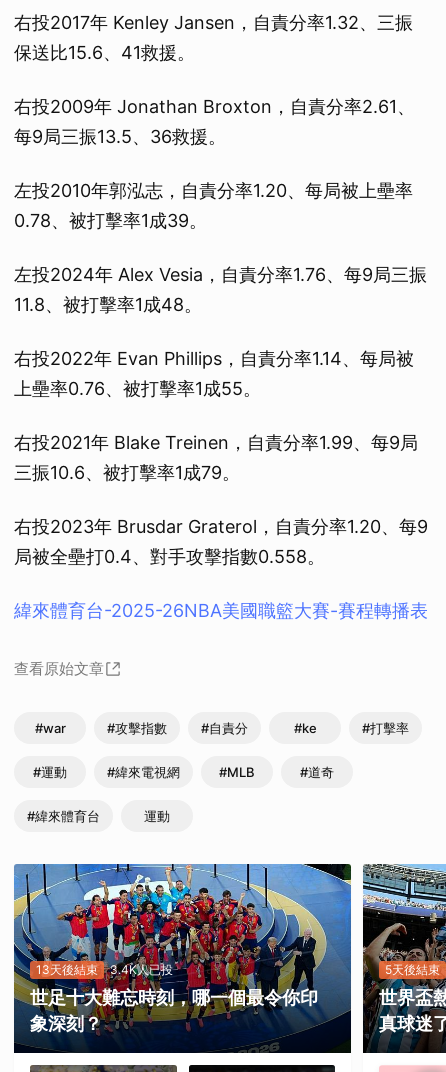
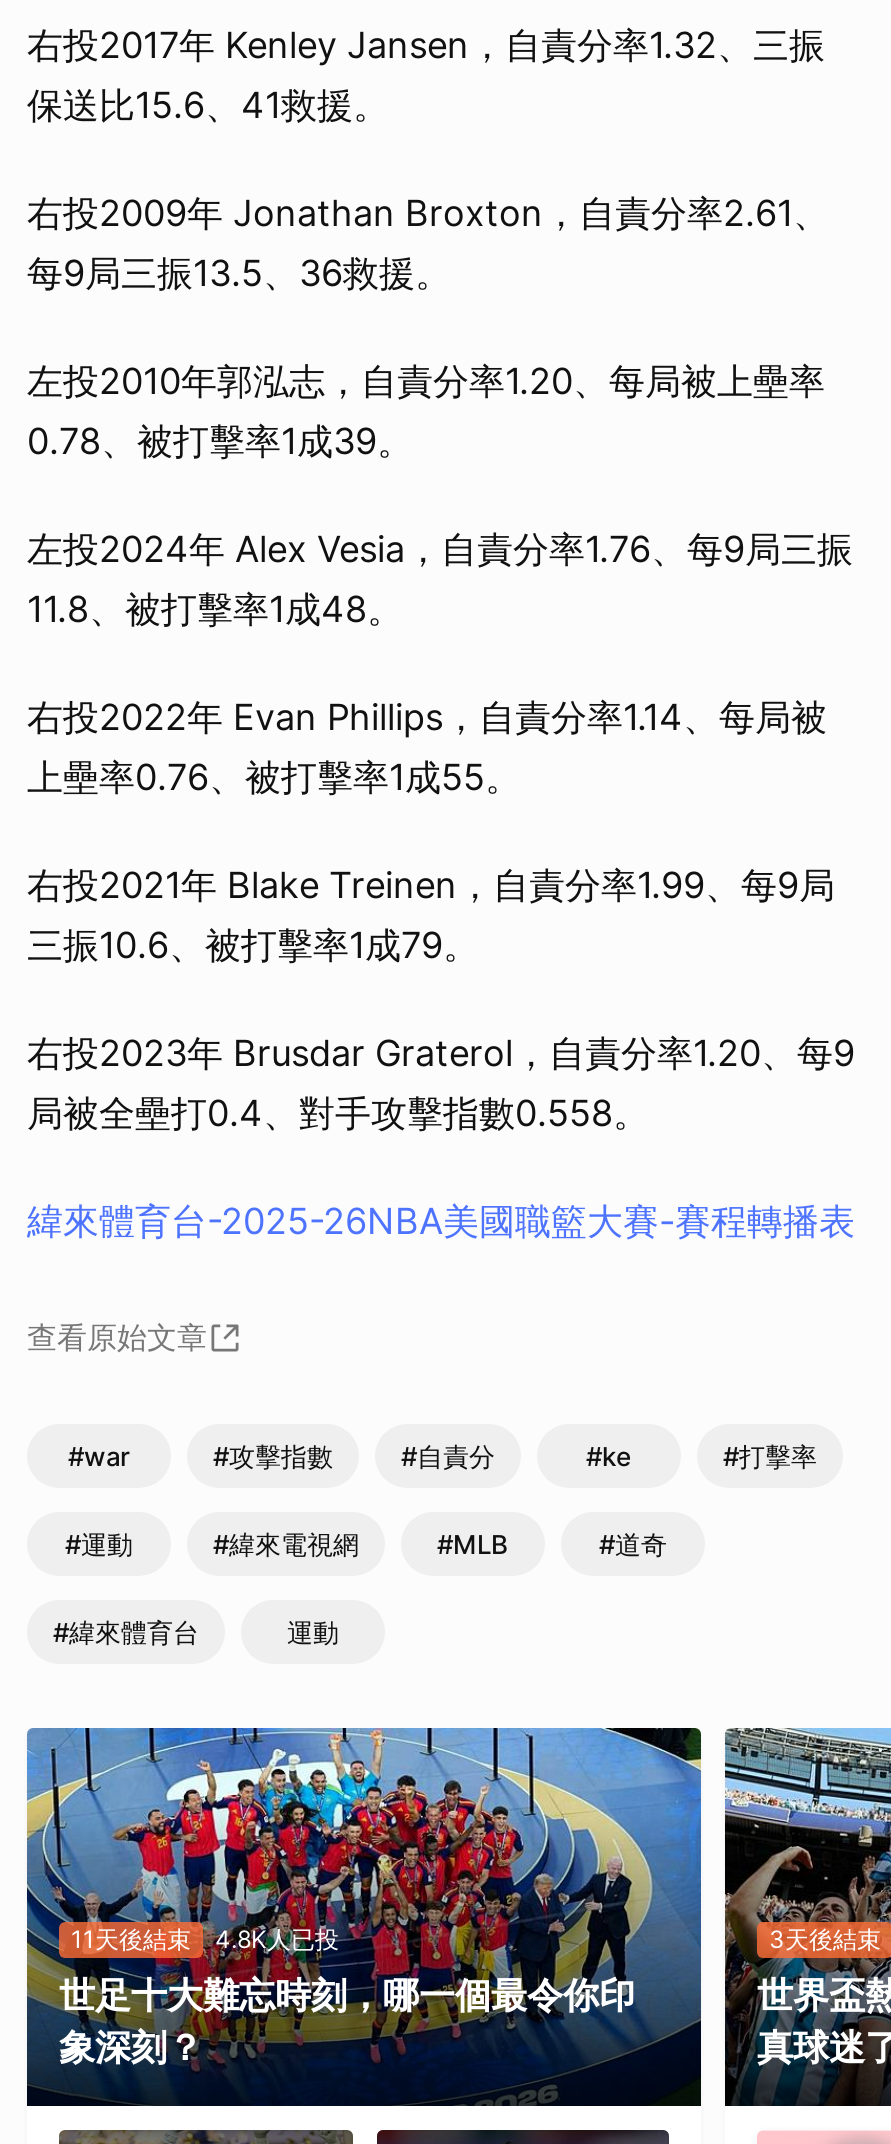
- 13天後結束
+ 11天後結束

- 3.4K人已投
+ 4.8K人已投

- 5天後結束
+ 3天後結束
